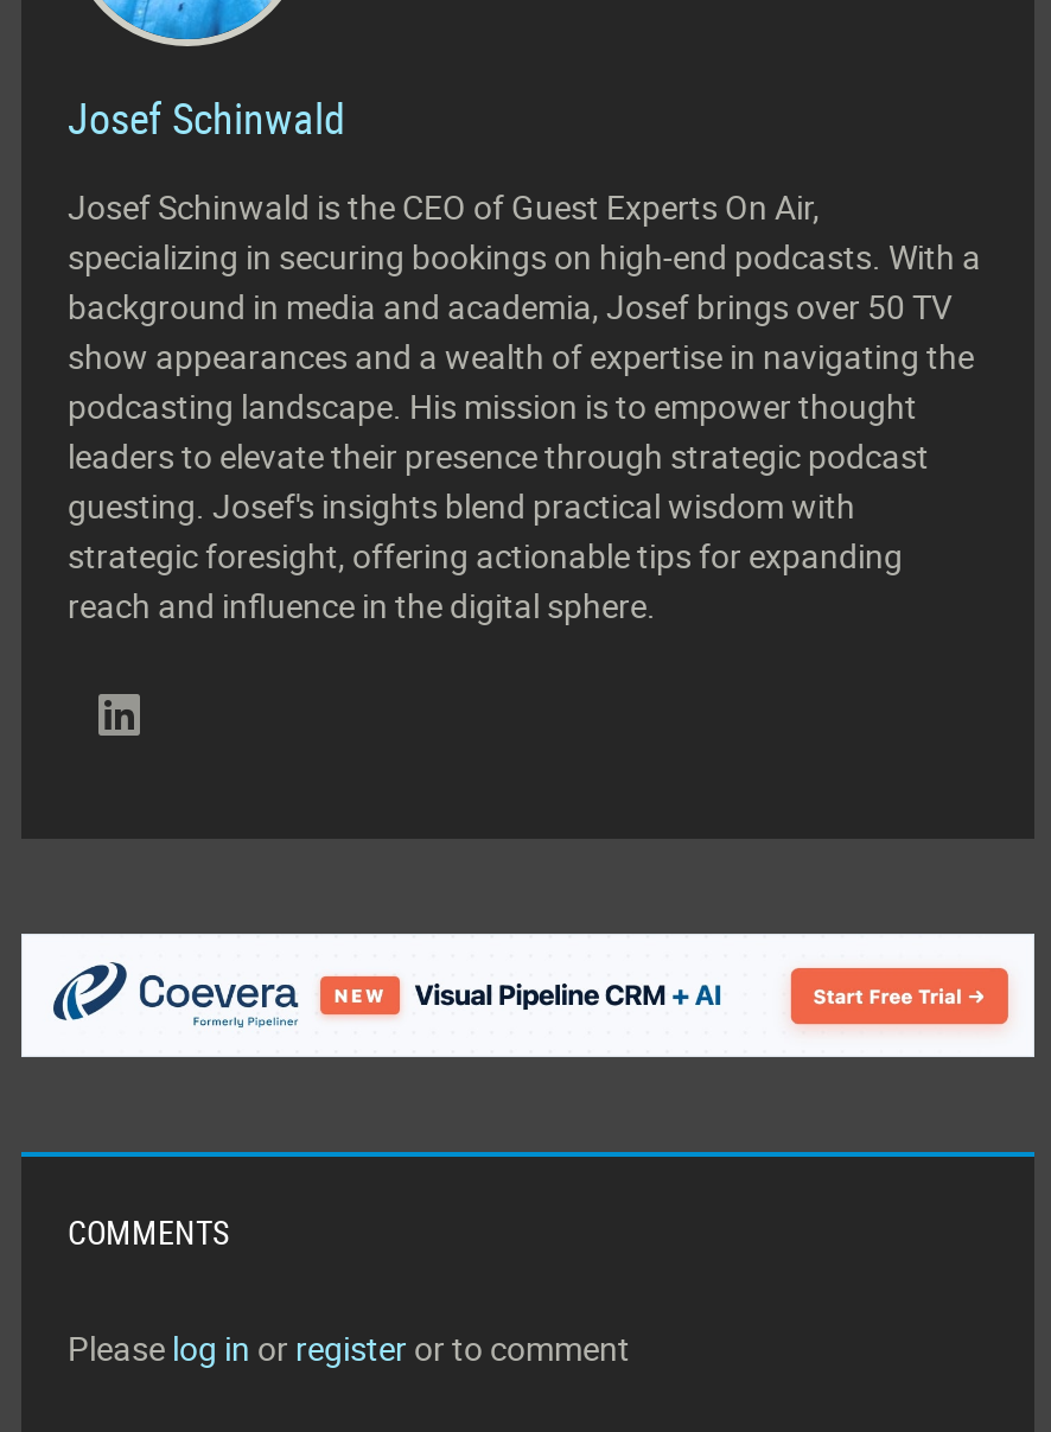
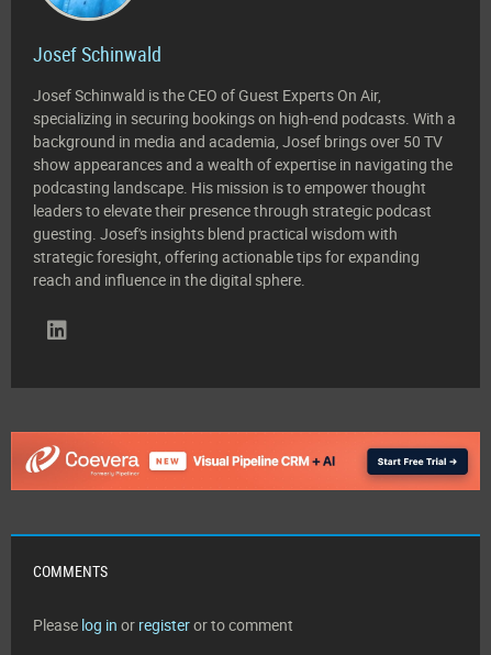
- [image]
+ [image]
